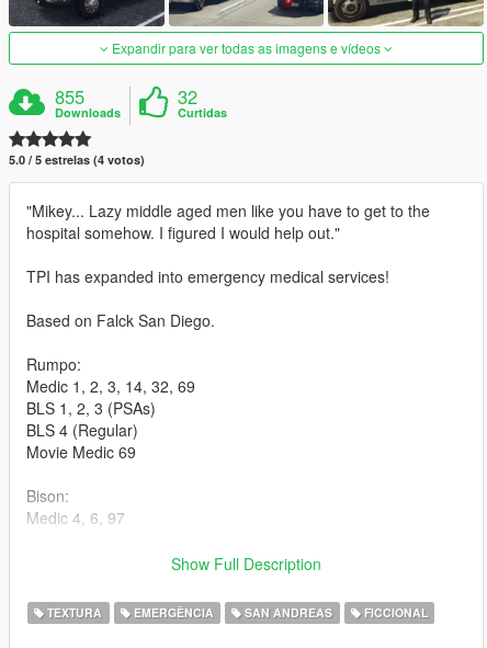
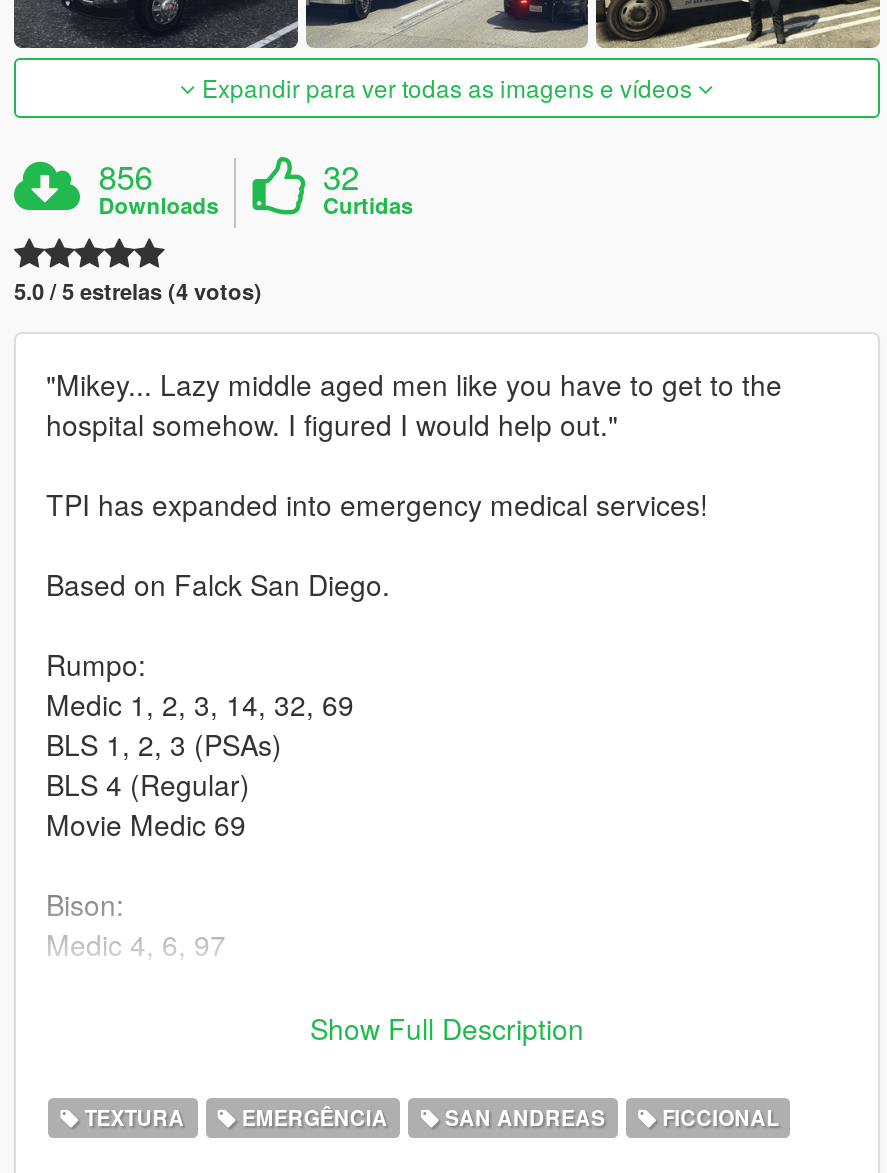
- 855
+ 856
